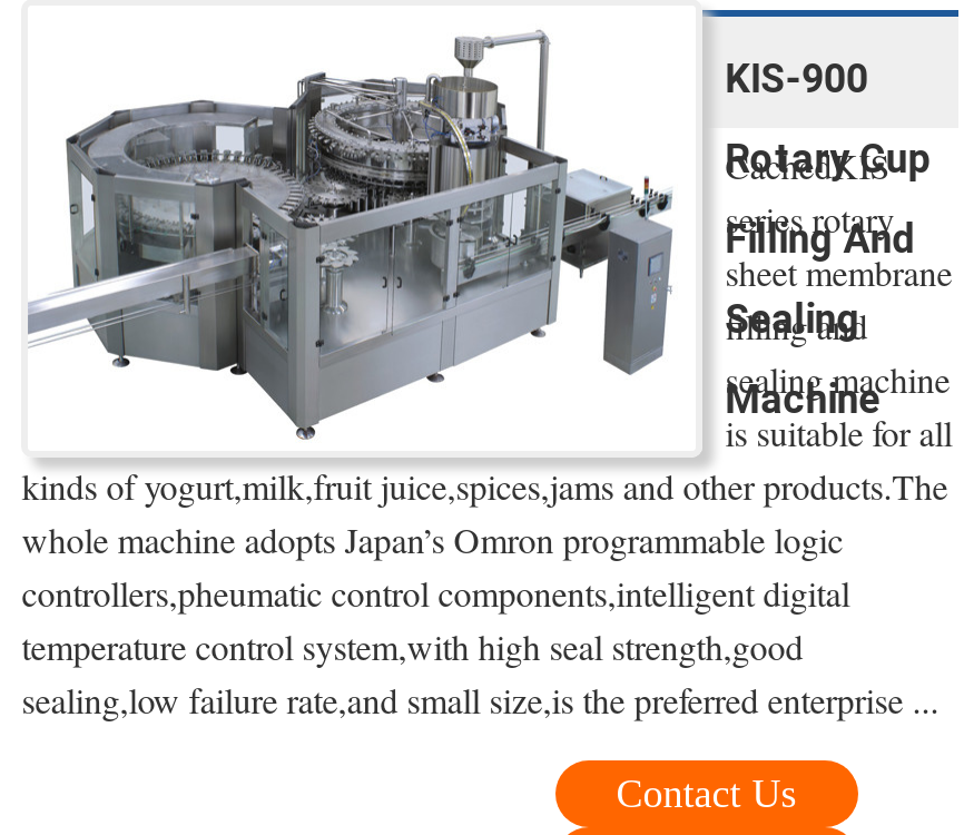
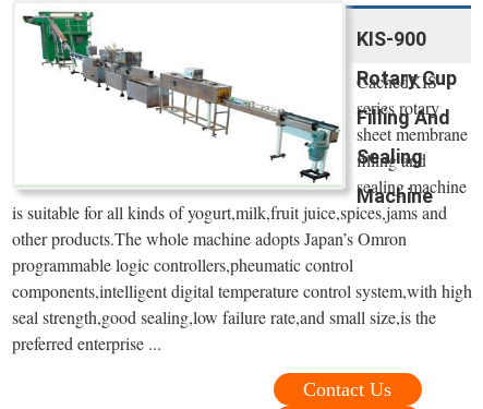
- [image]
+ [image]
